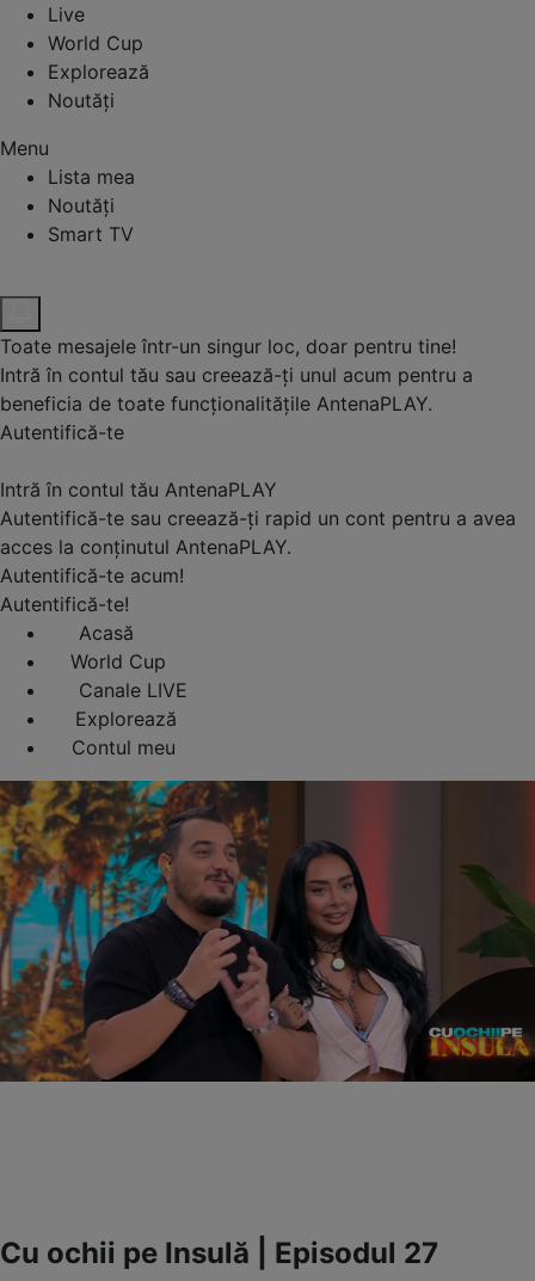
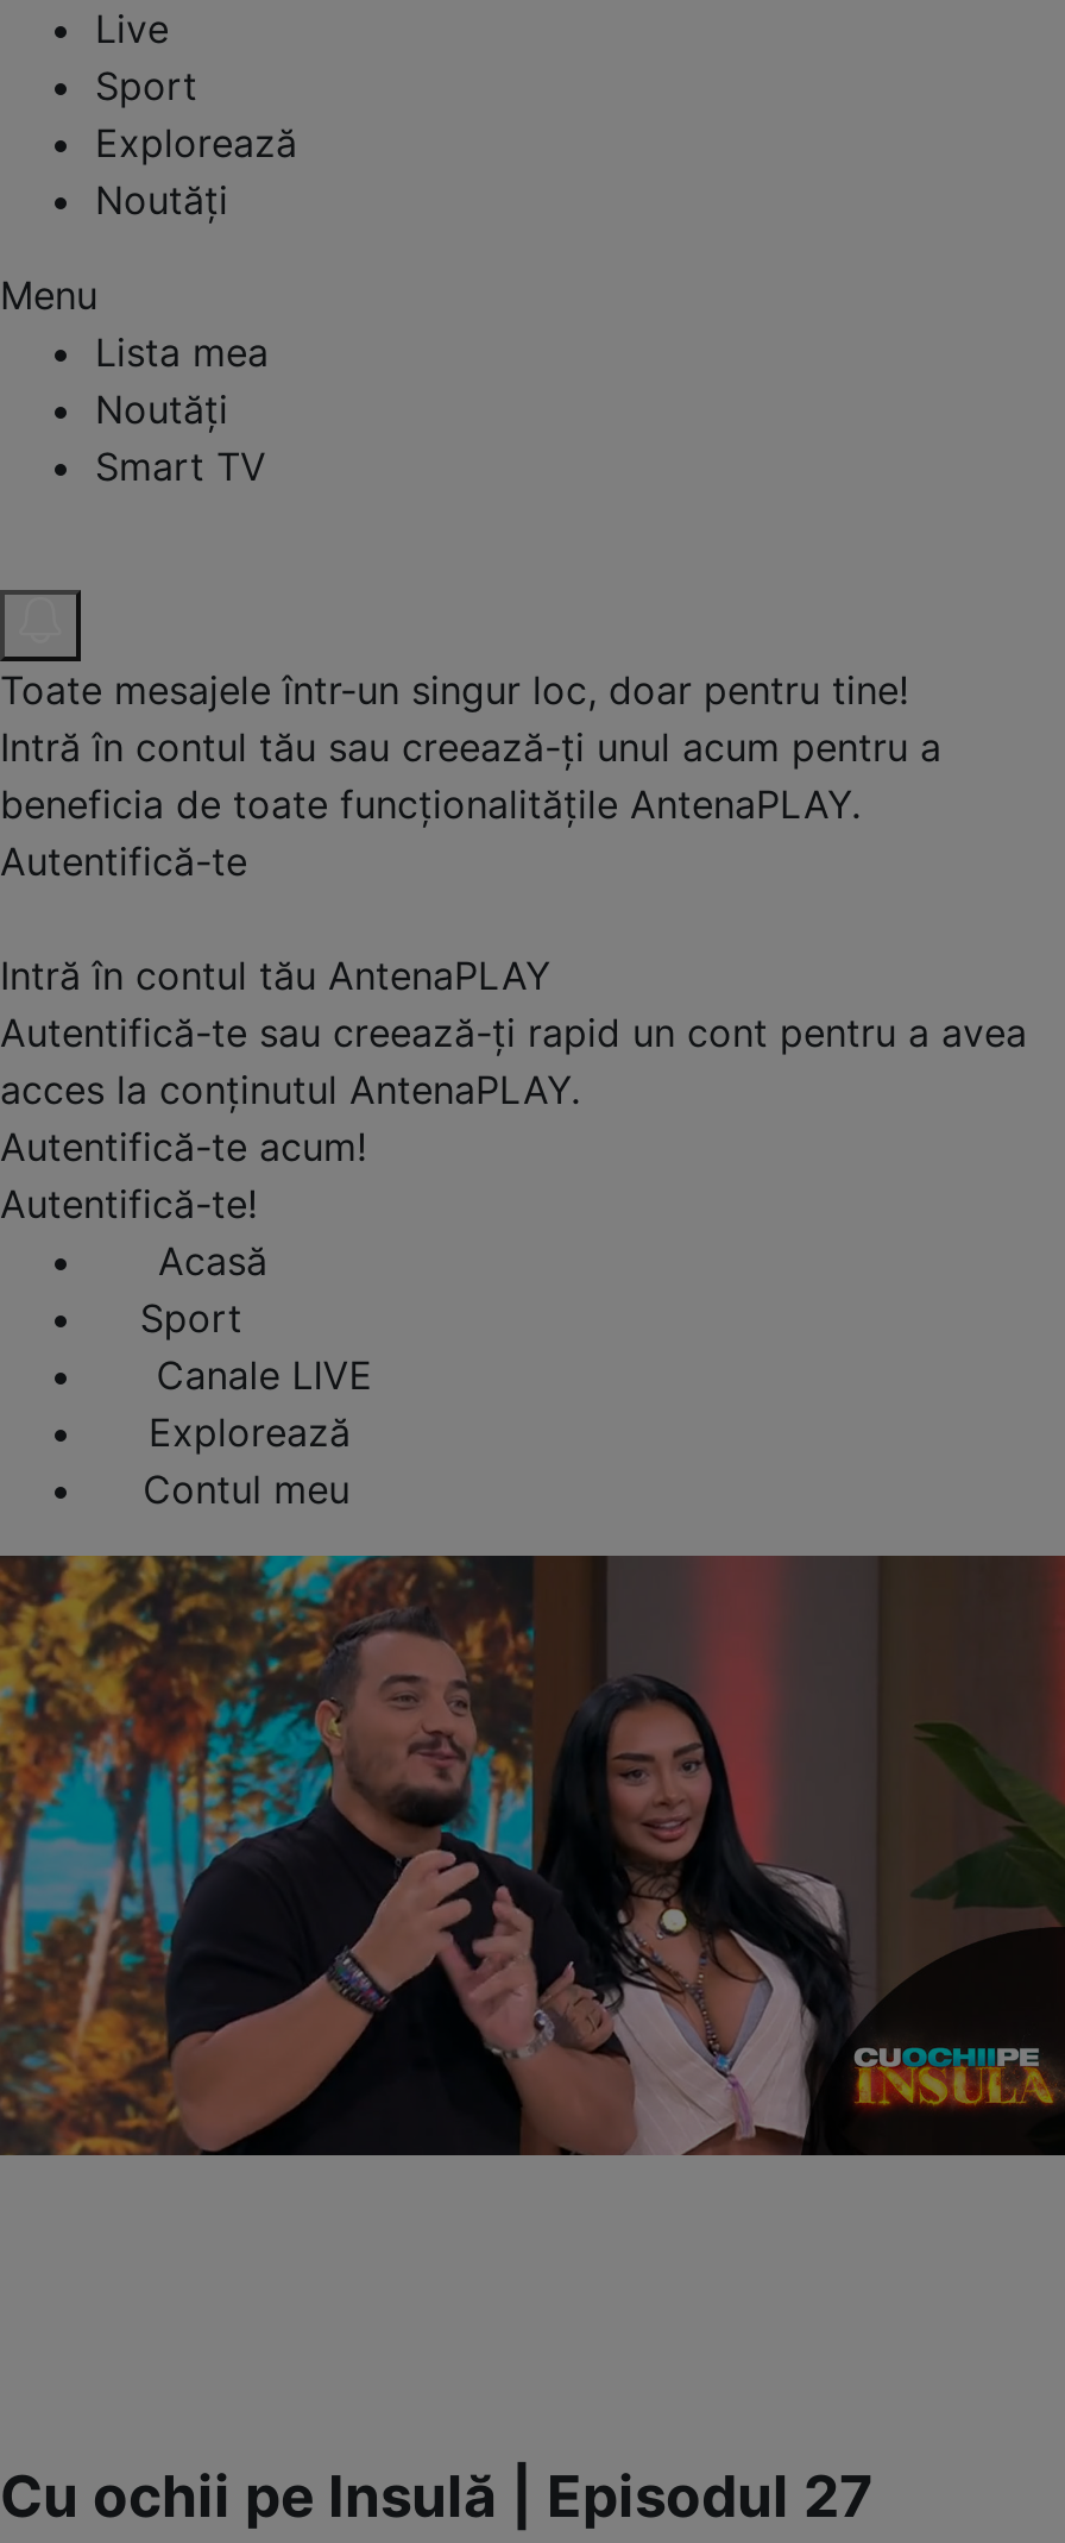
- World Cup
+ Sport

- World Cup
+ Sport
